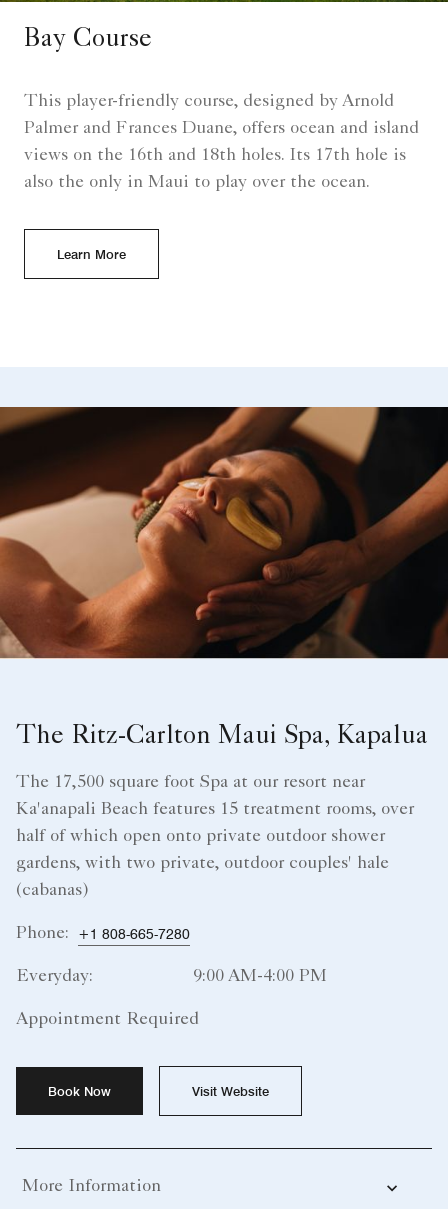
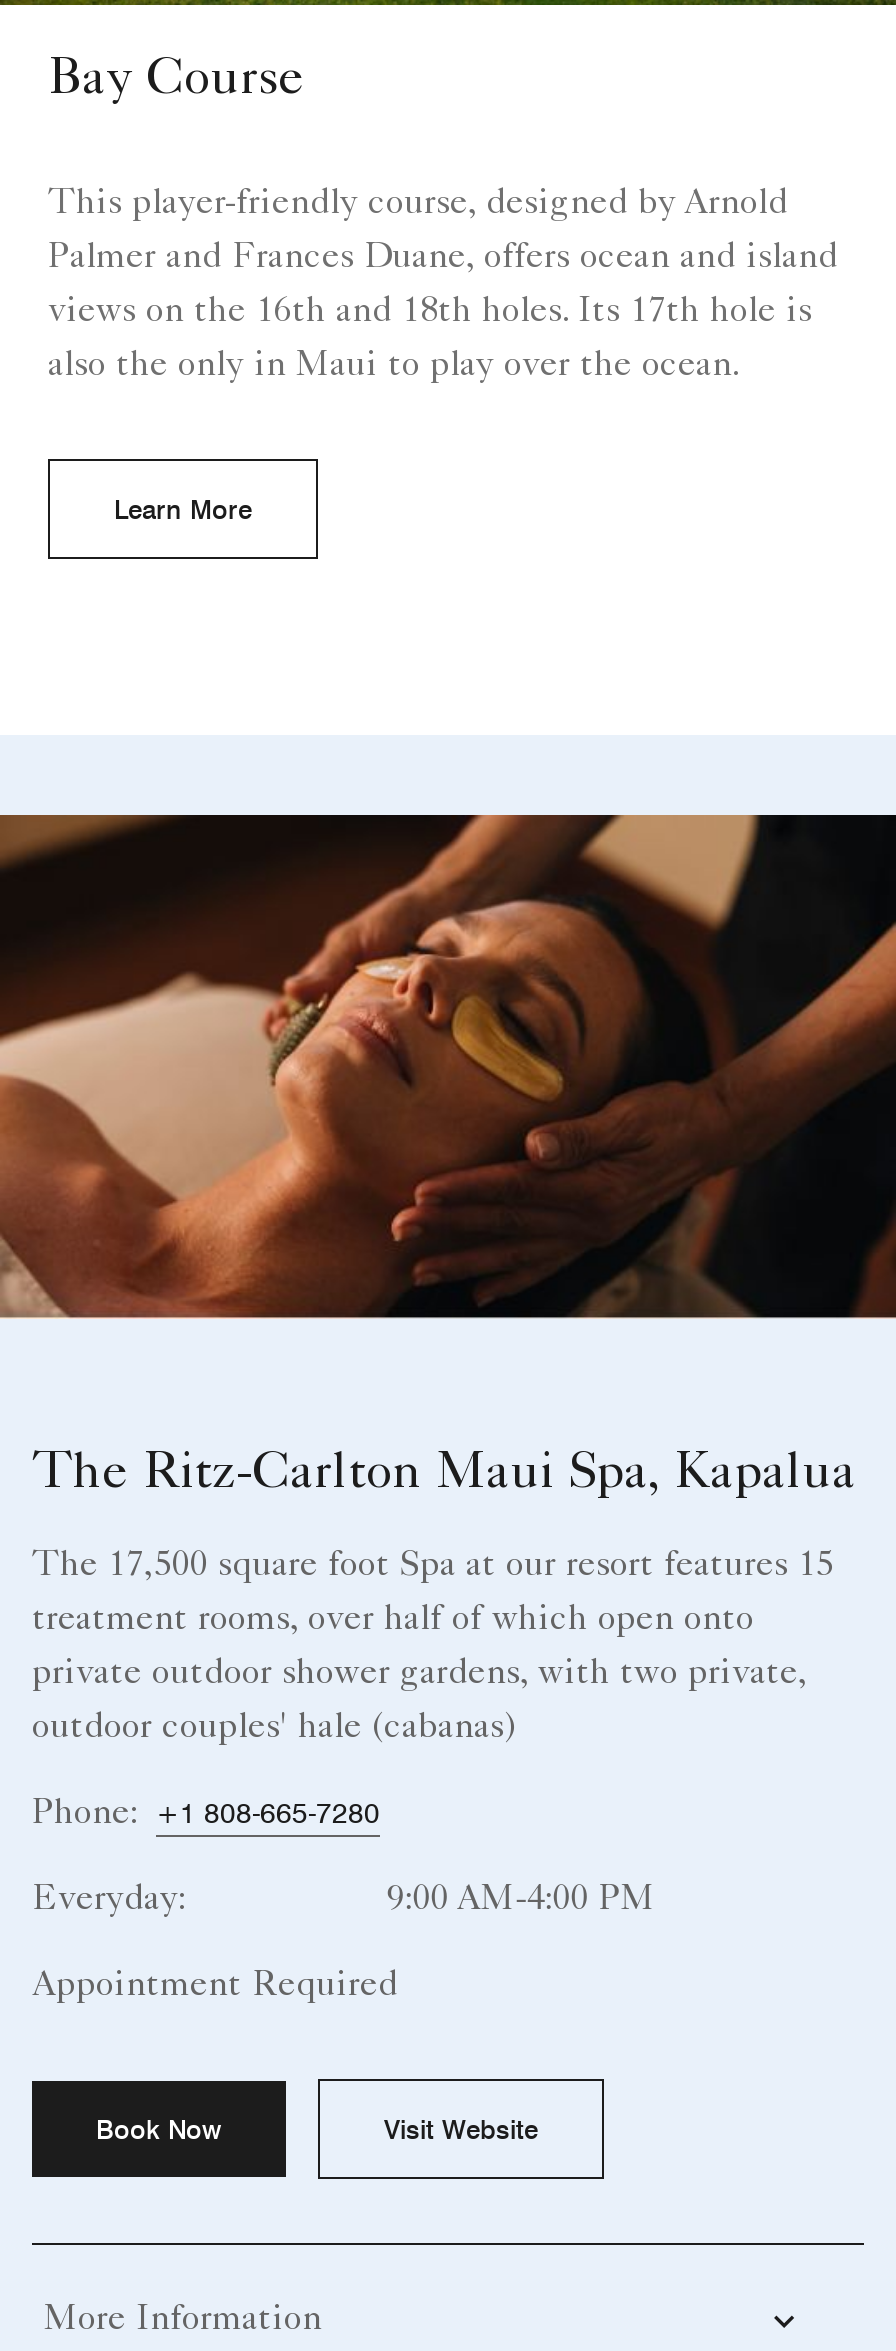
- The 17,500 square foot Spa at our resort near
- Ka'anapali Beach features 15 treatment rooms, over
- half of which open onto private outdoor shower
- gardens, with two private, outdoor couples' hale
- (cabanas)
+ The 17,500 square foot Spa at our resort features 15
+ treatment rooms, over half of which open onto
+ private outdoor shower gardens, with two private,
+ outdoor couples' hale (cabanas)
